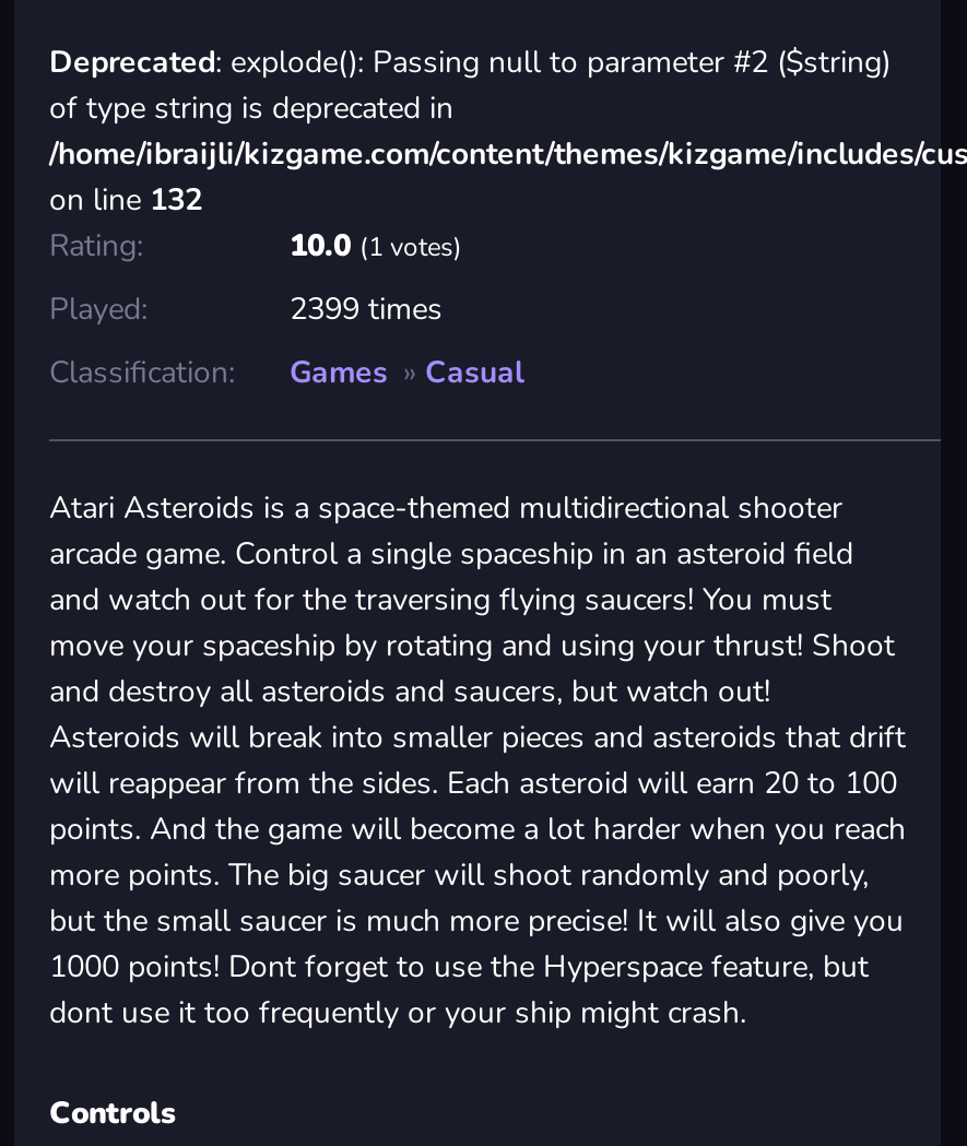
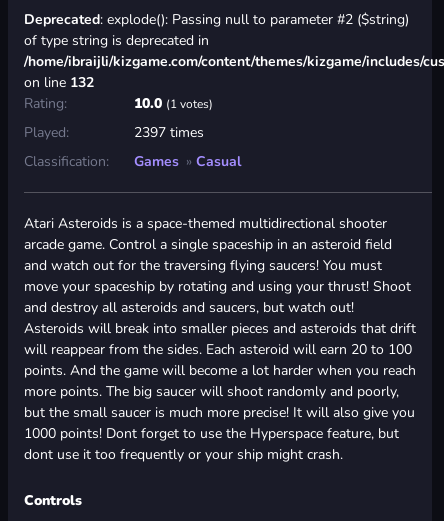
- 2399 times
+ 2397 times
